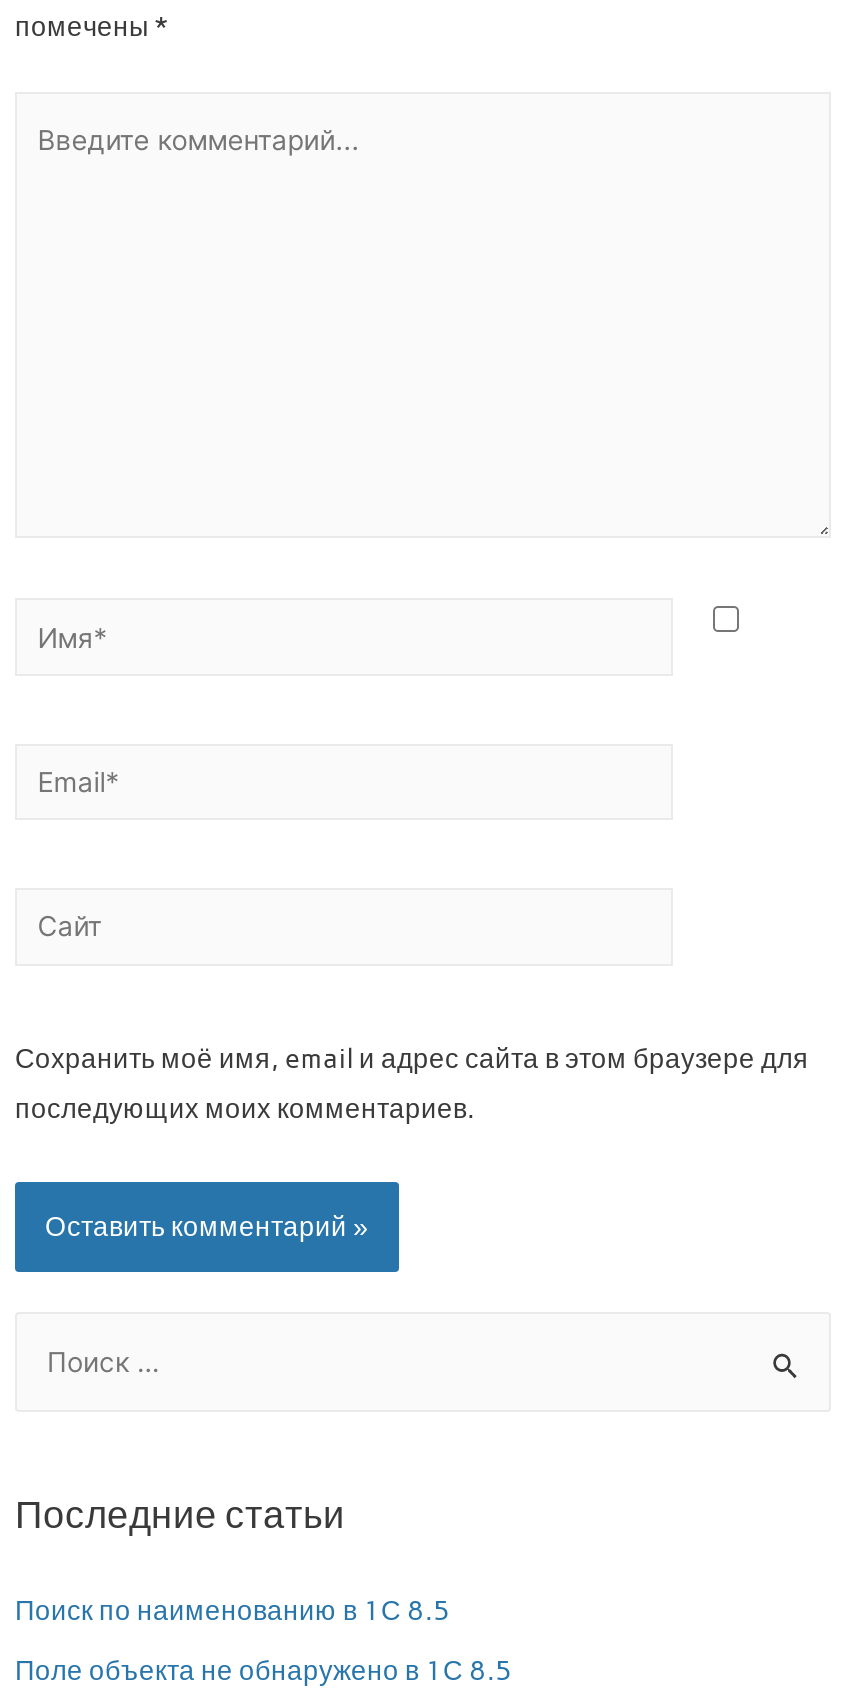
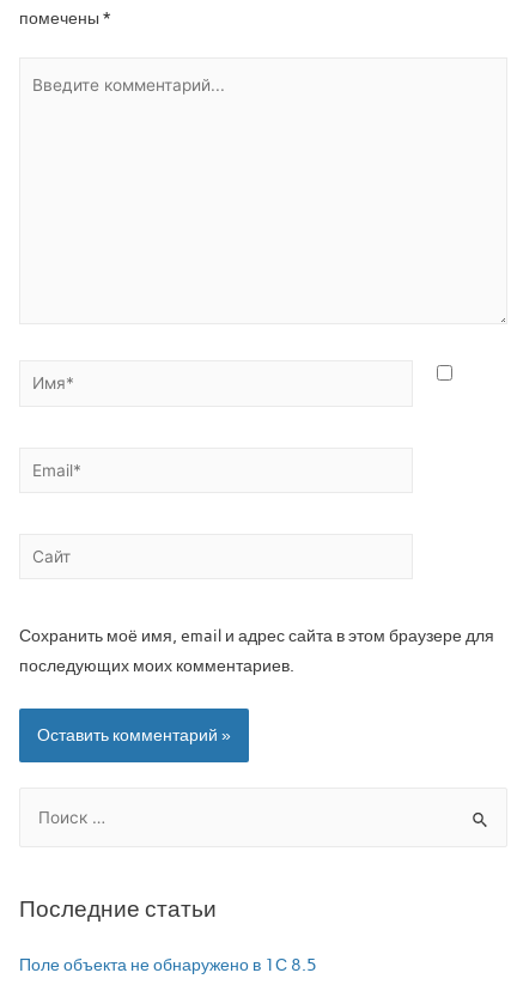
- Поиск по наименованию в 1С 8.5
